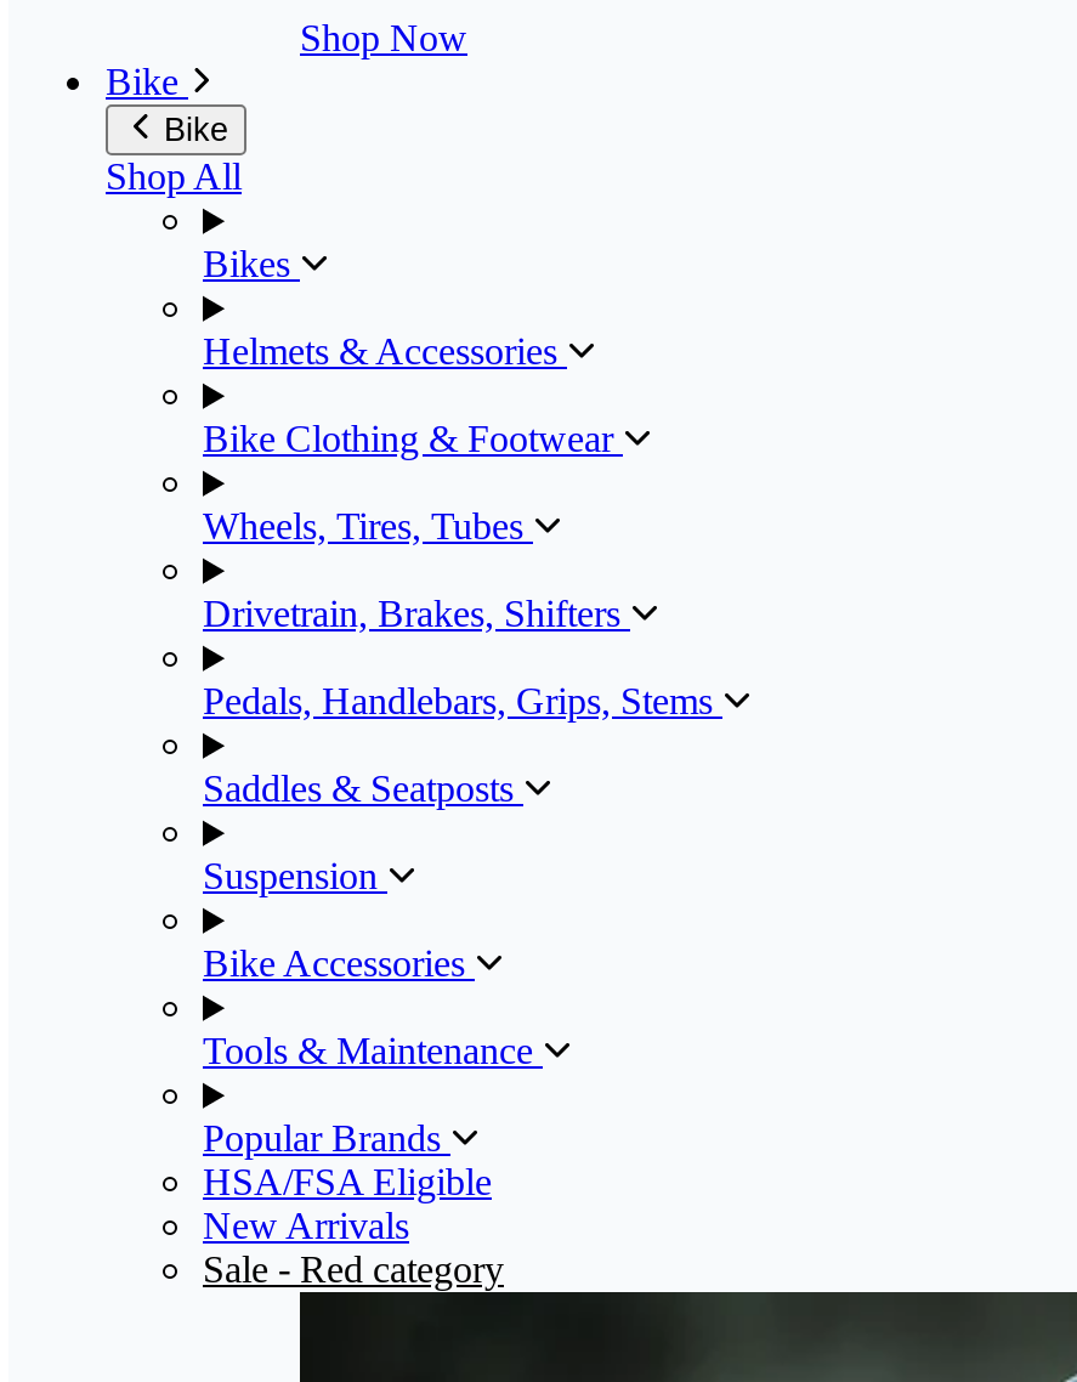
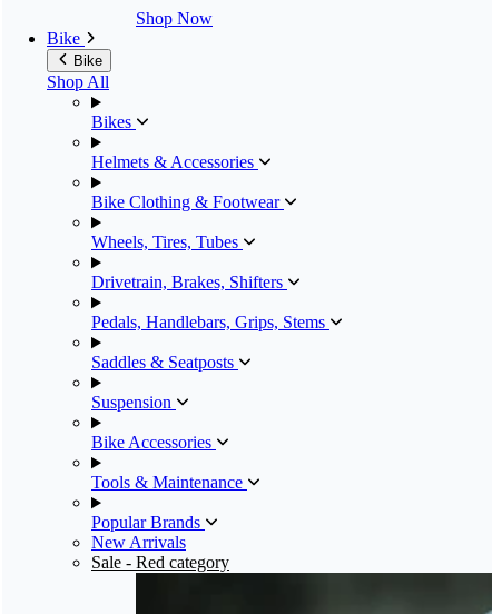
- HSA/FSA Eligible
